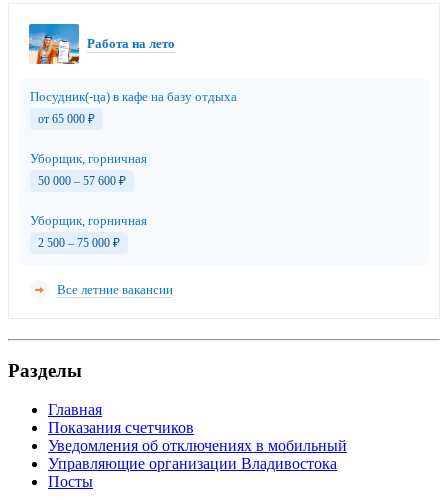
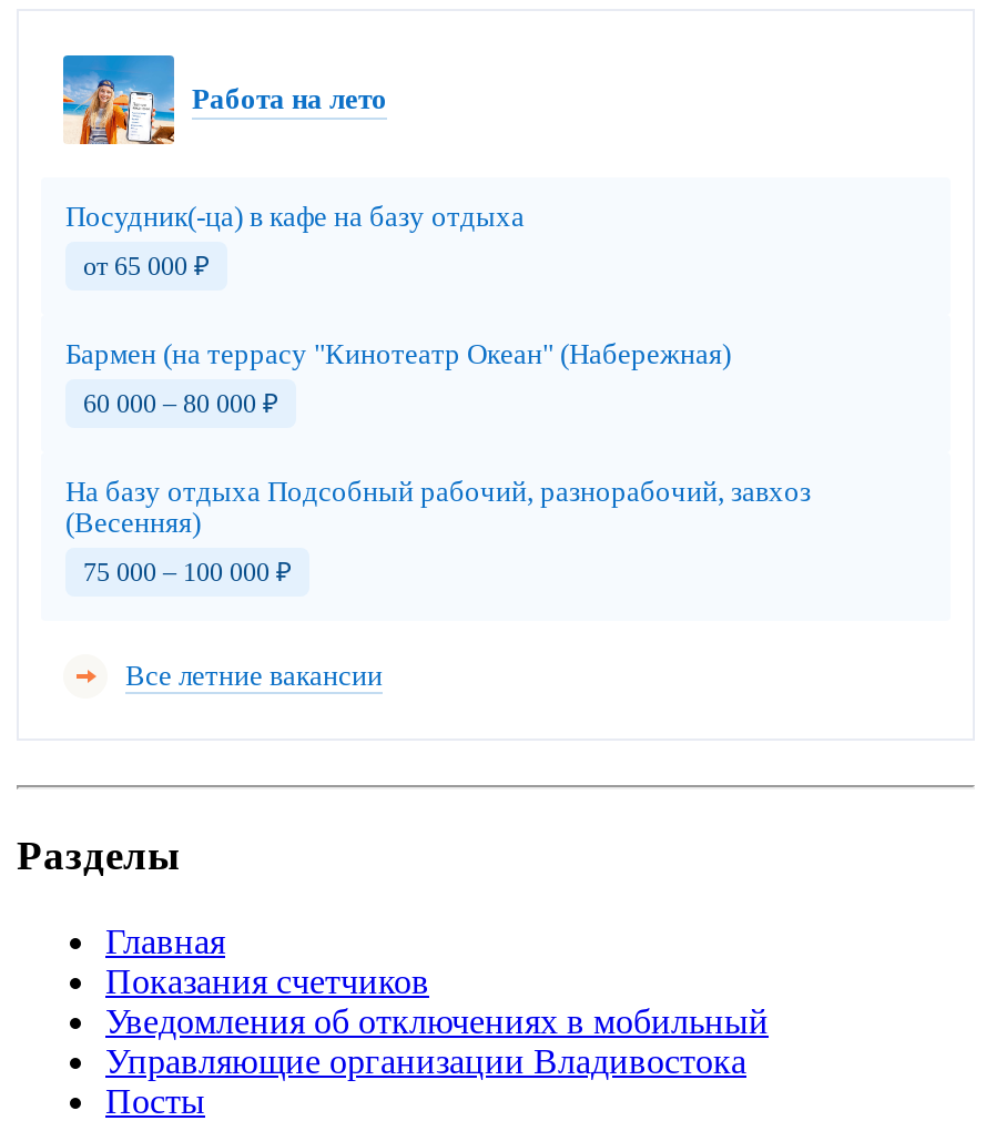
- Уборщик, горничная
+ Бармен (на террасу "Кинотеатр Океан" (Набережная)

- 50 000 – 57 600 ₽
+ 60 000 – 80 000 ₽

- Уборщик, горничная
+ На базу отдыха Подсобный рабочий, разнорабочий, завхоз
+ (Весенняя)

- 2 500 – 75 000 ₽
+ 75 000 – 100 000 ₽
